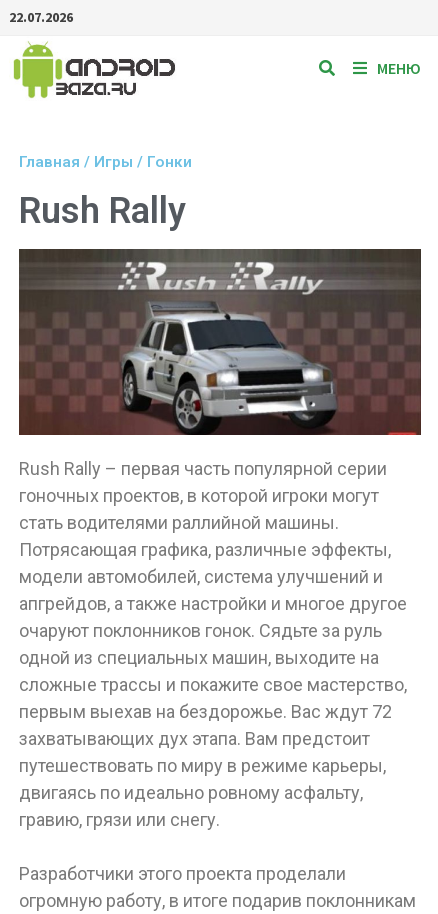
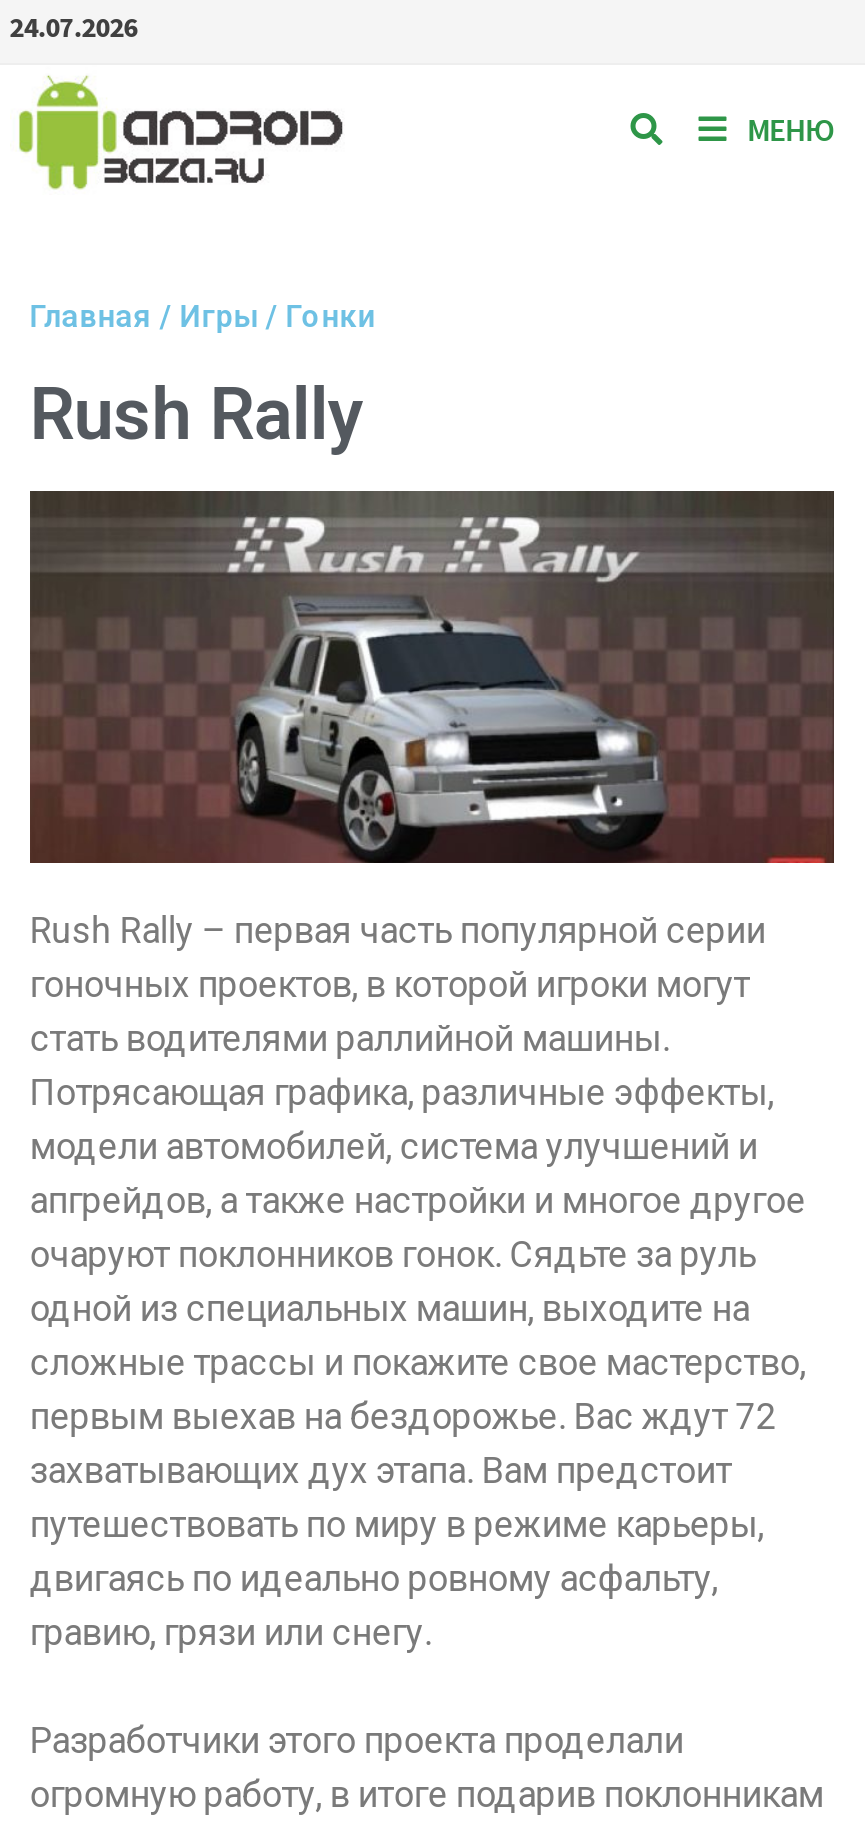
- 22.07.2026
+ 24.07.2026
